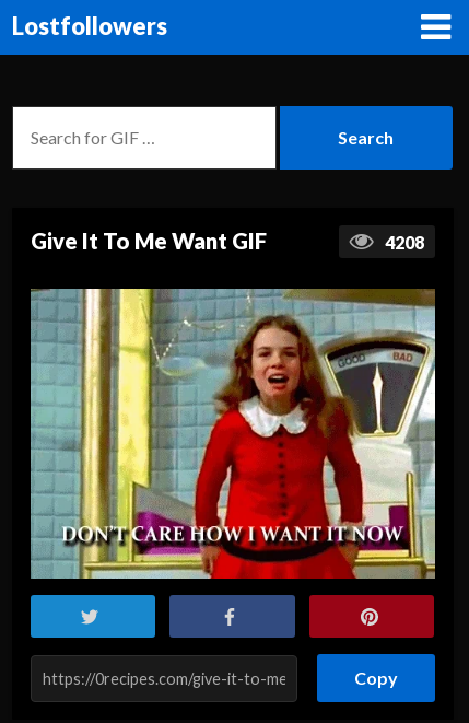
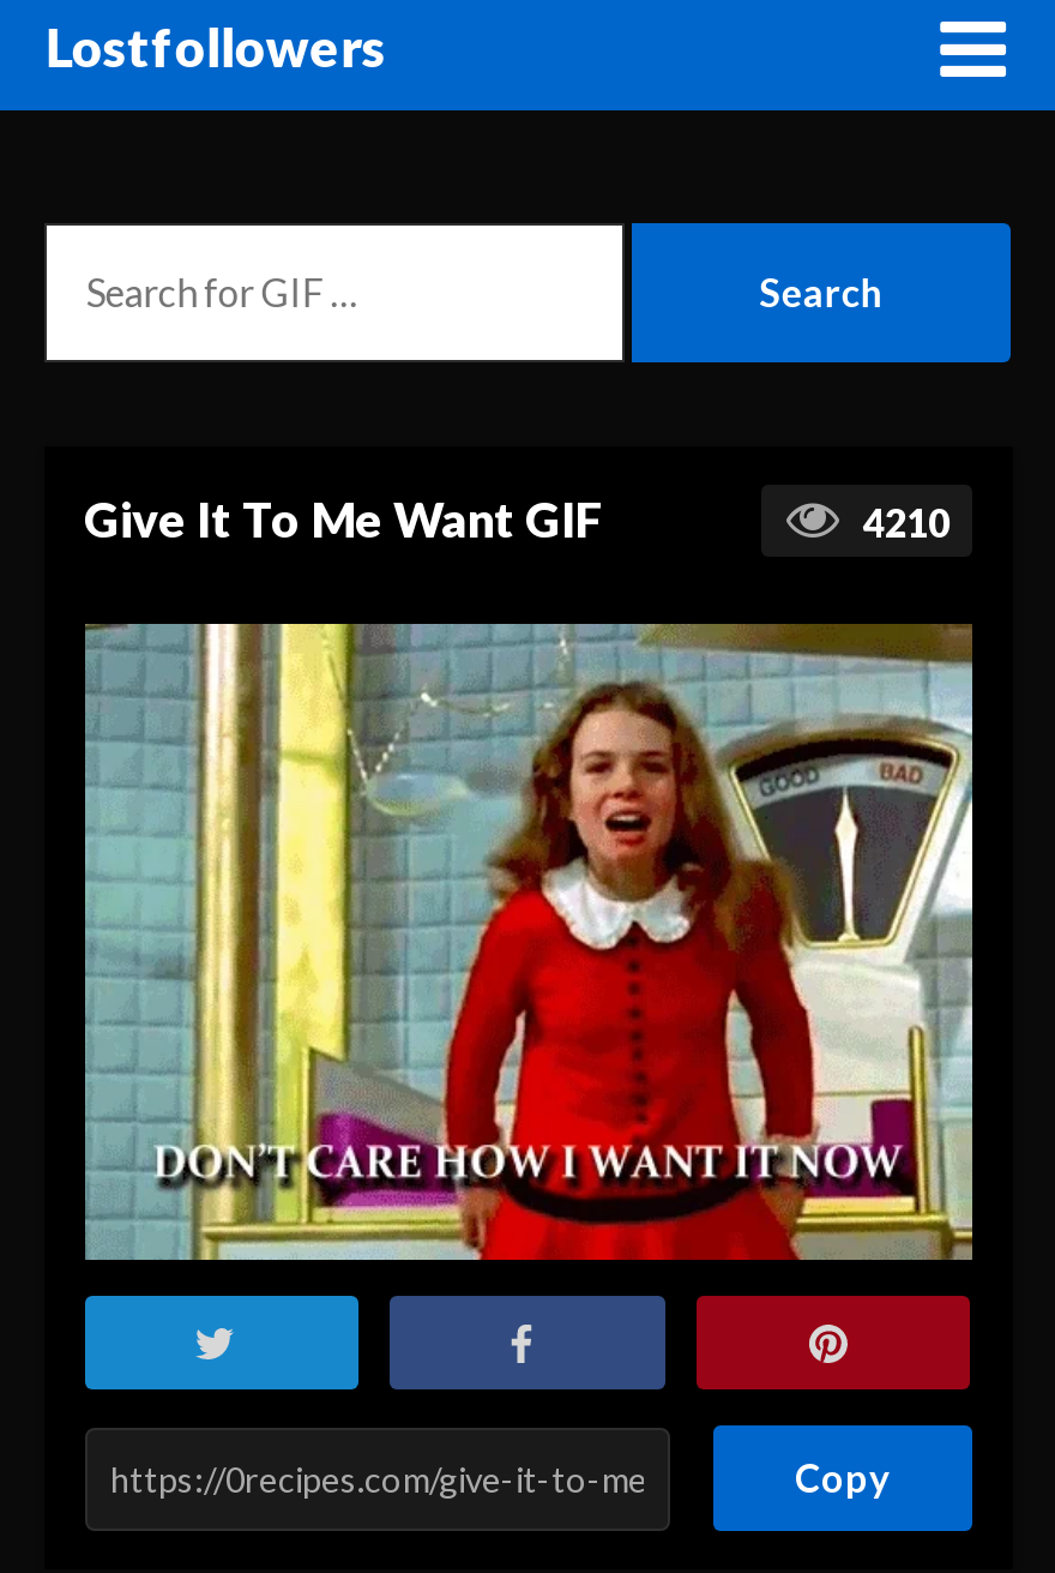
- 4208
+ 4210
